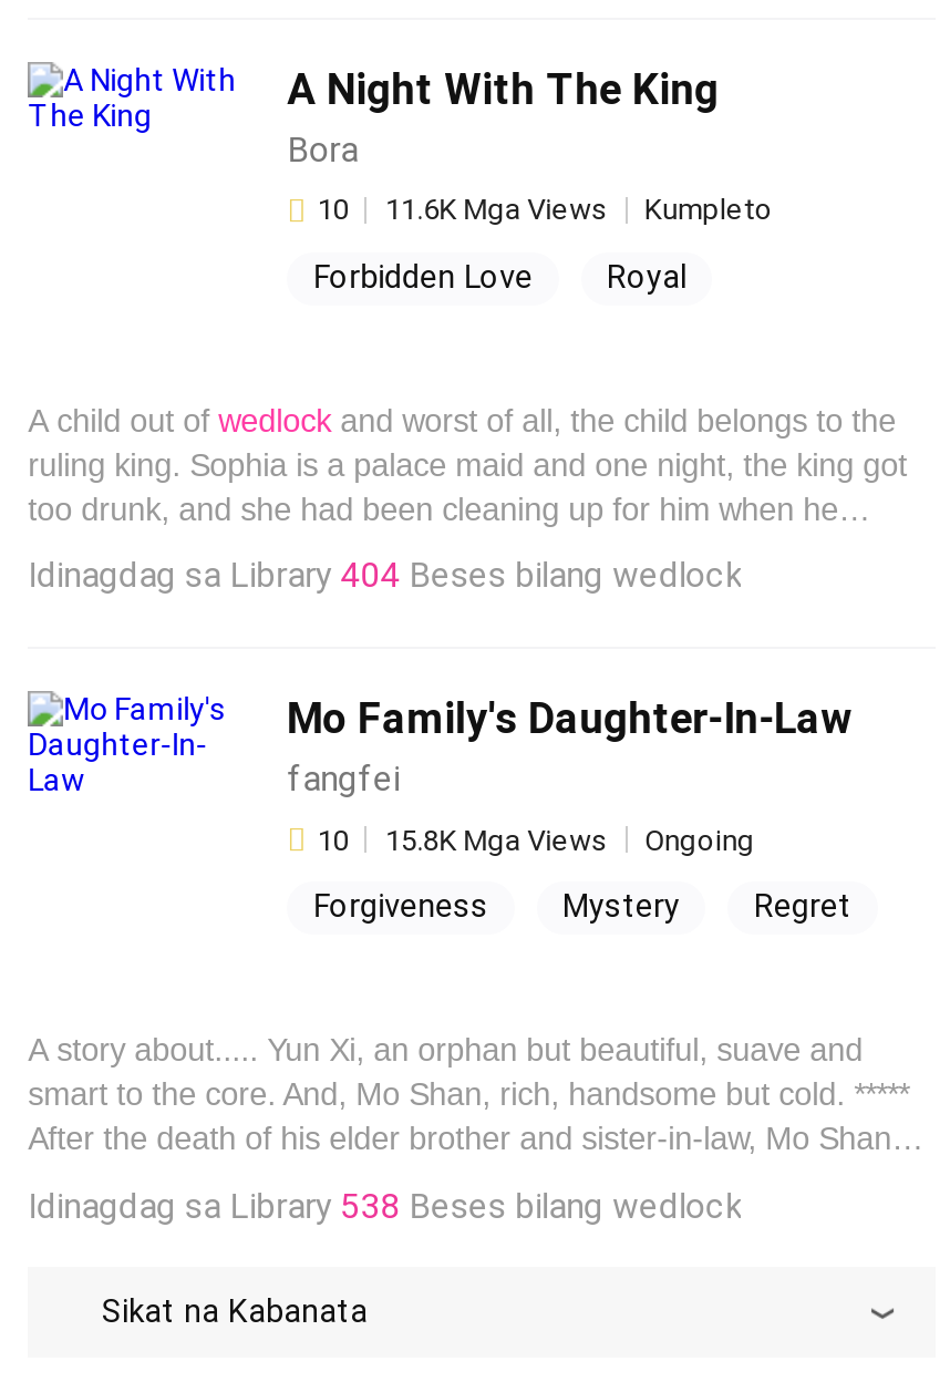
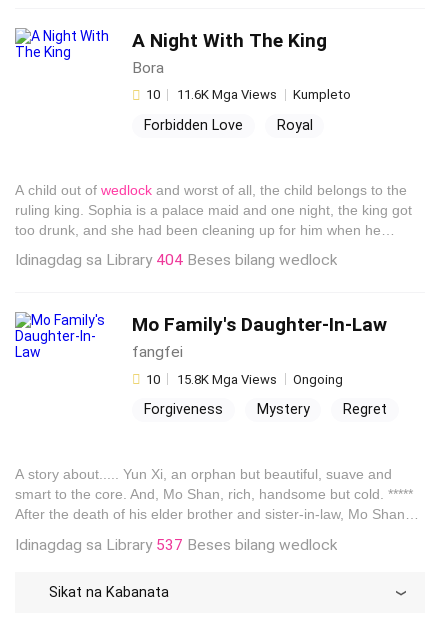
- Idinagdag sa Library 538 Beses bilang wedlock
+ Idinagdag sa Library 537 Beses bilang wedlock
